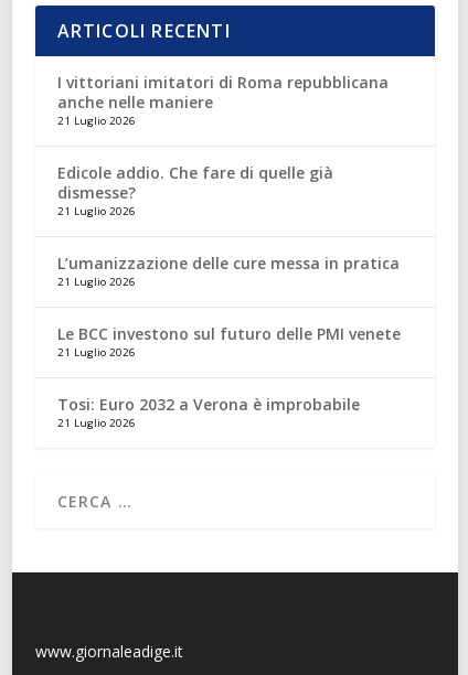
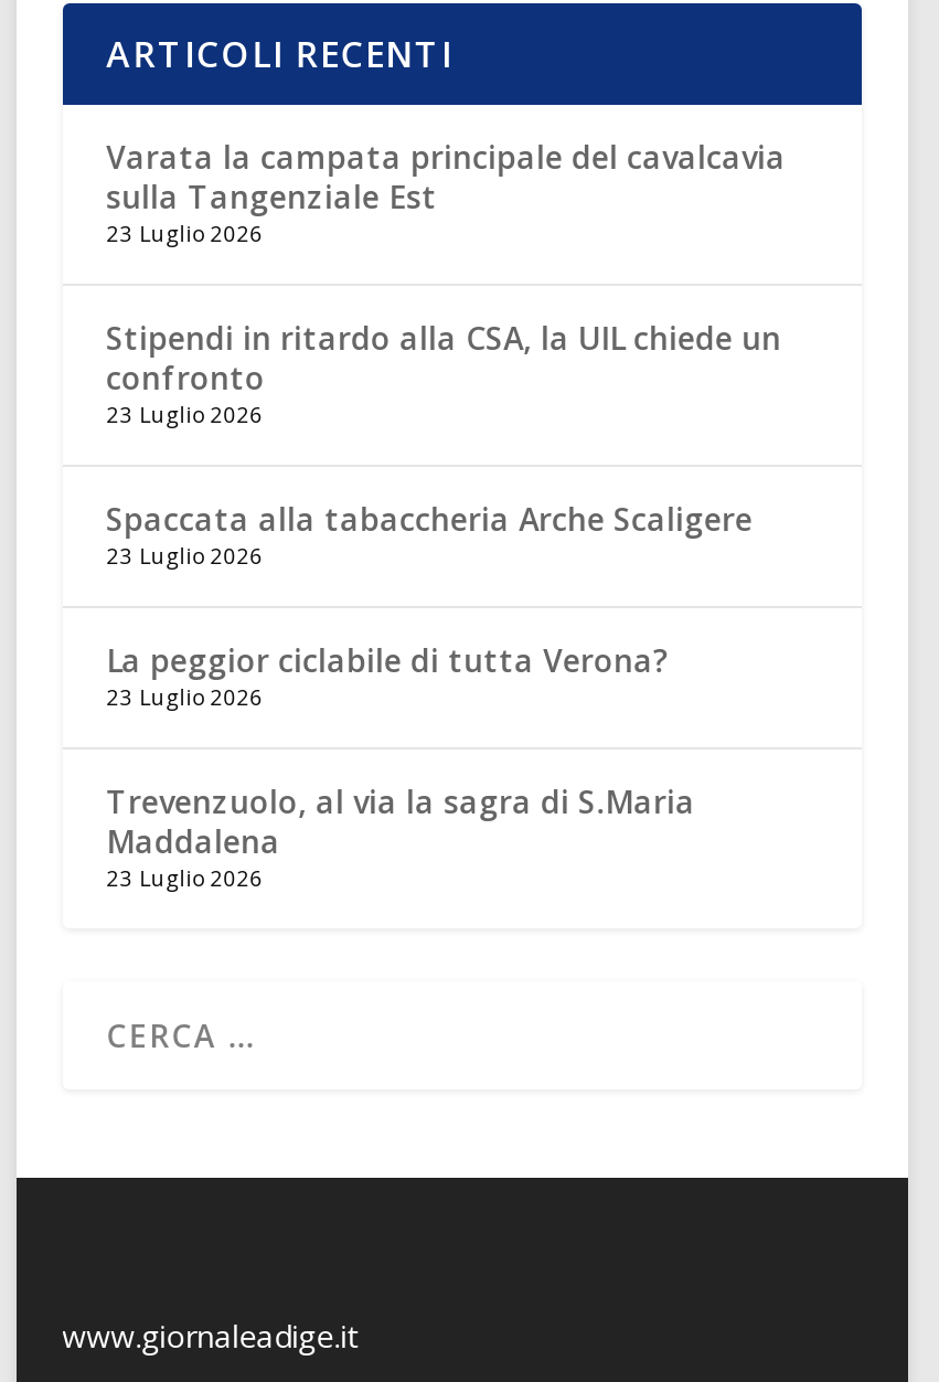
- I vittoriani imitatori di Roma repubblicana
- anche nelle maniere
- 21 Luglio 2026
+ Varata la campata principale del cavalcavia
+ sulla Tangenziale Est
+ 23 Luglio 2026

- Edicole addio. Che fare di quelle già
- dismesse?
- 21 Luglio 2026
+ Stipendi in ritardo alla CSA, la UIL chiede un
+ confronto
+ 23 Luglio 2026

- L’umanizzazione delle cure messa in pratica
- 21 Luglio 2026
+ Spaccata alla tabaccheria Arche Scaligere
+ 23 Luglio 2026

- Le BCC investono sul futuro delle PMI venete
- 21 Luglio 2026
+ La peggior ciclabile di tutta Verona?
+ 23 Luglio 2026

- Tosi: Euro 2032 a Verona è improbabile
- 21 Luglio 2026
+ Trevenzuolo, al via la sagra di S.Maria
+ Maddalena
+ 23 Luglio 2026
